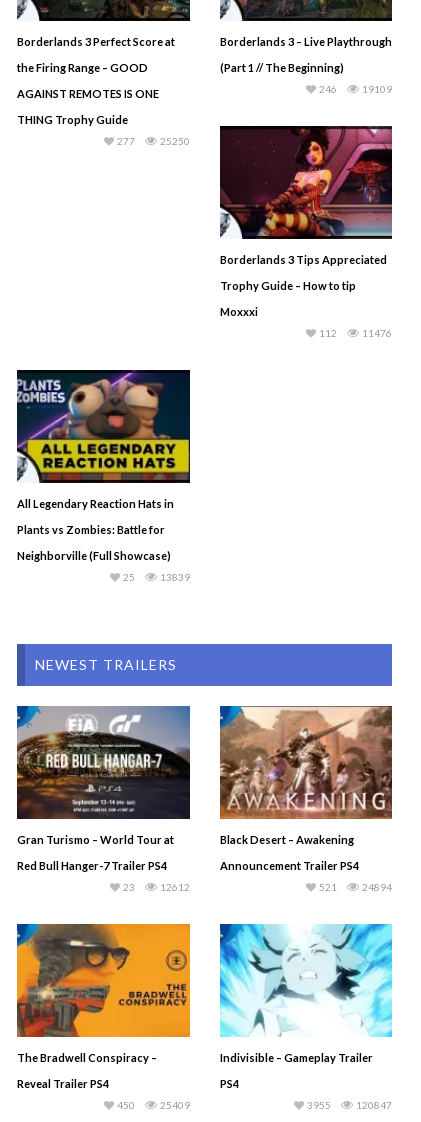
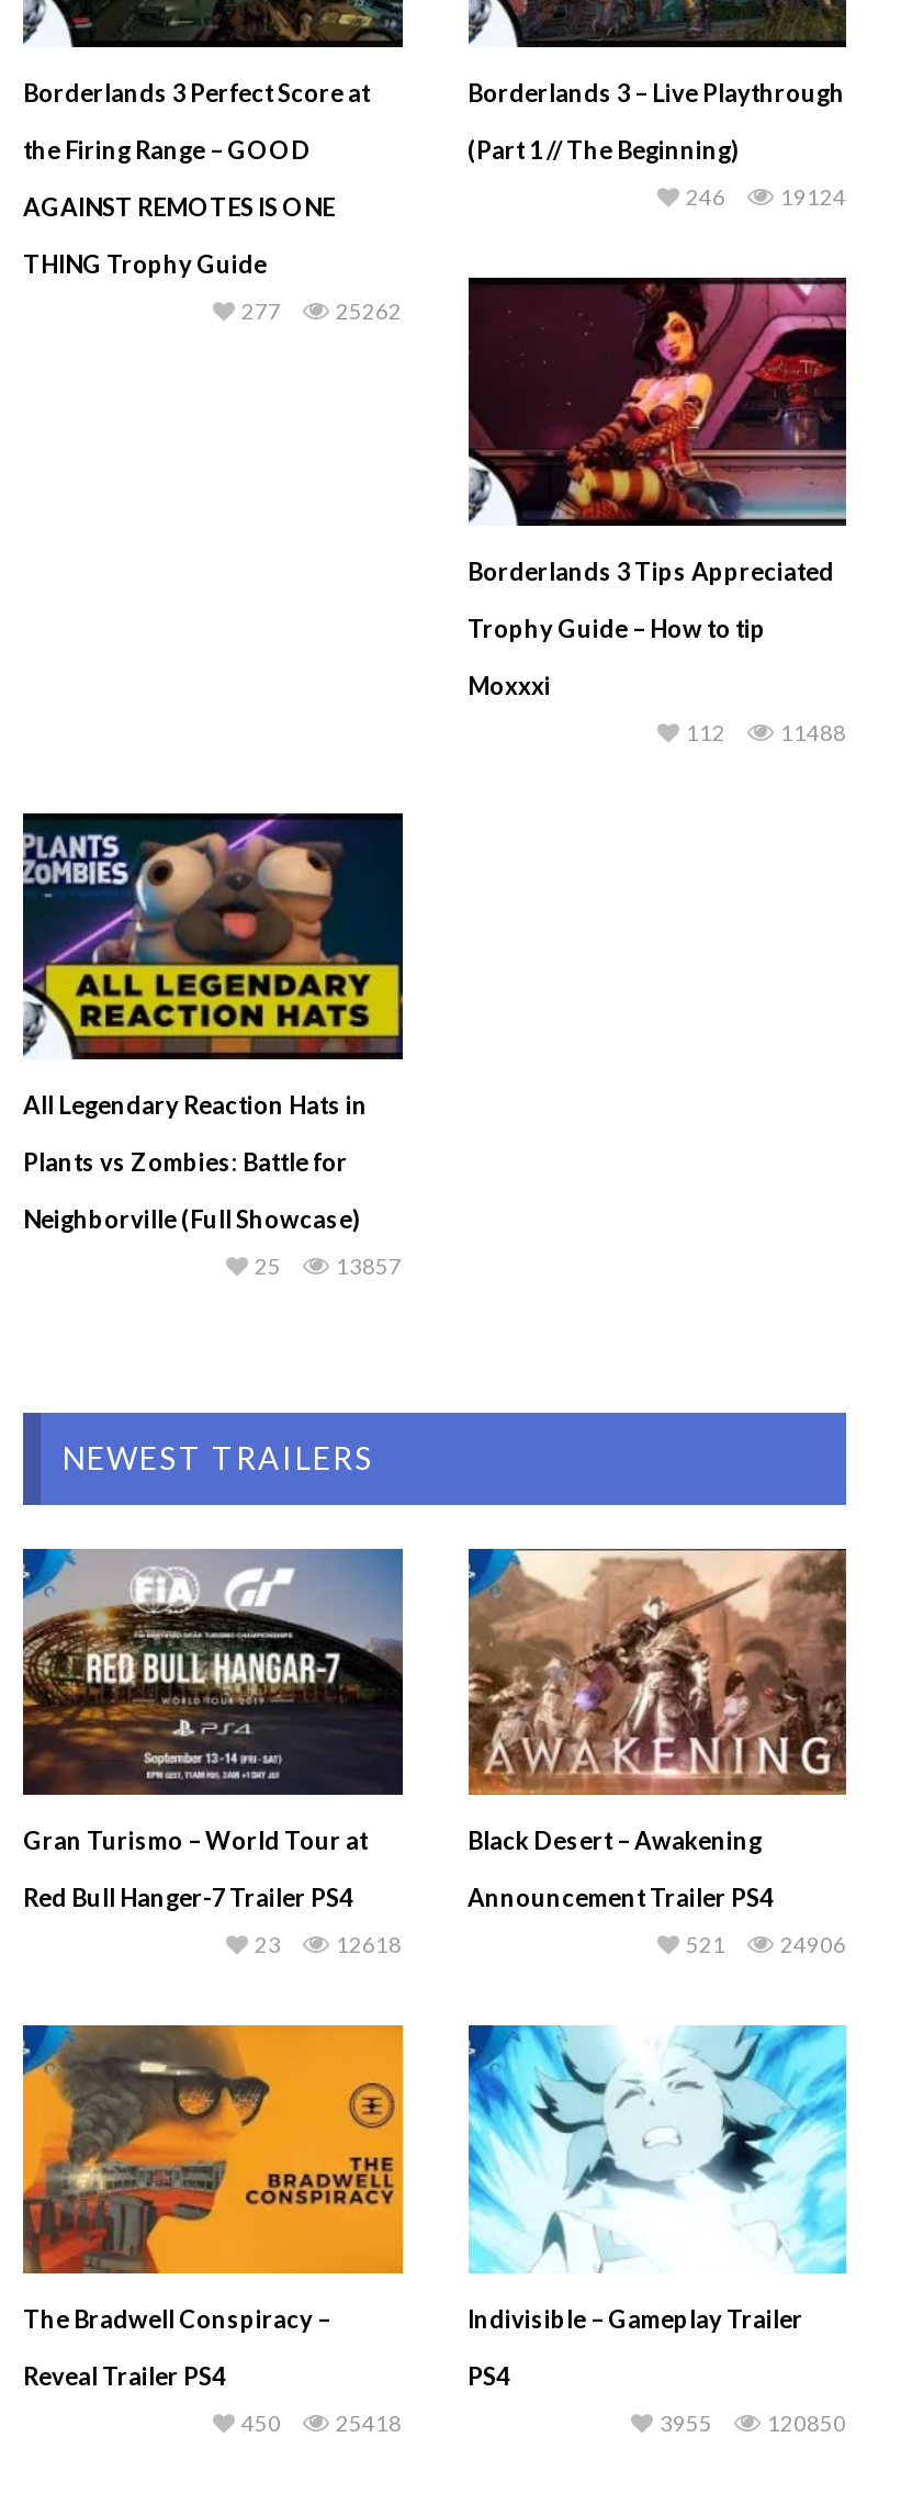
- 19109
+ 19124

- 25250
+ 25262

- 11476
+ 11488

- 13839
+ 13857

- 12612
+ 12618

- 24894
+ 24906

- 25409
+ 25418

- 120847
+ 120850
